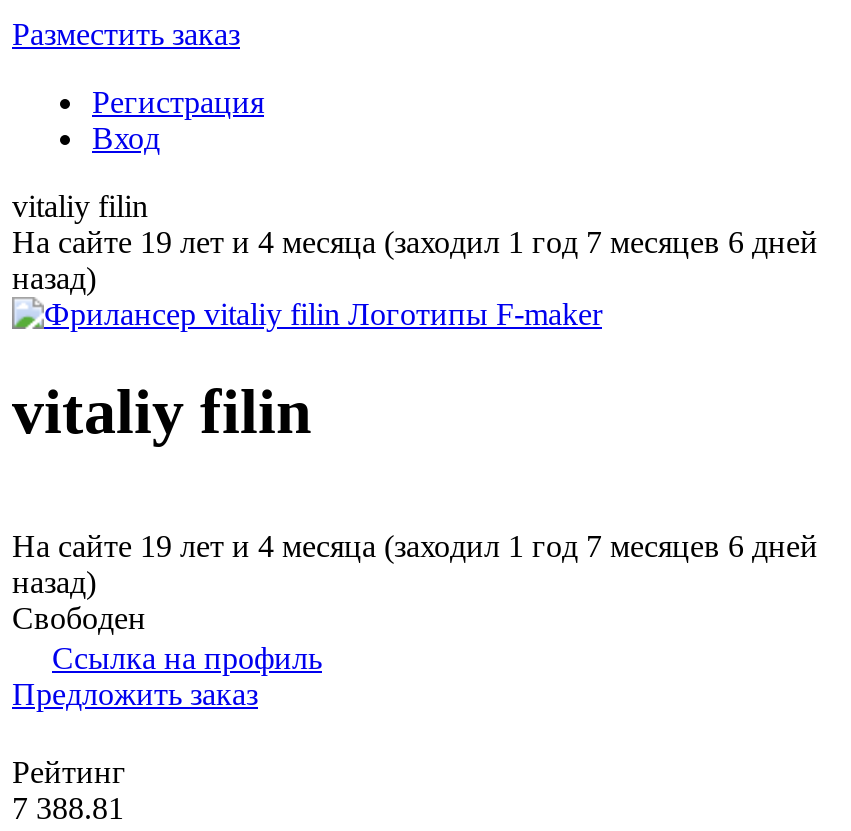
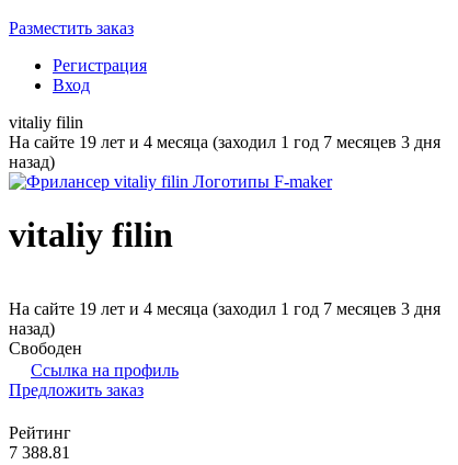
- На сайте 19 лет и 4 месяца (заходил 1 год 7 месяцев 6 дней
+ На сайте 19 лет и 4 месяца (заходил 1 год 7 месяцев 3 дня

- На сайте 19 лет и 4 месяца (заходил 1 год 7 месяцев 6 дней
+ На сайте 19 лет и 4 месяца (заходил 1 год 7 месяцев 3 дня
